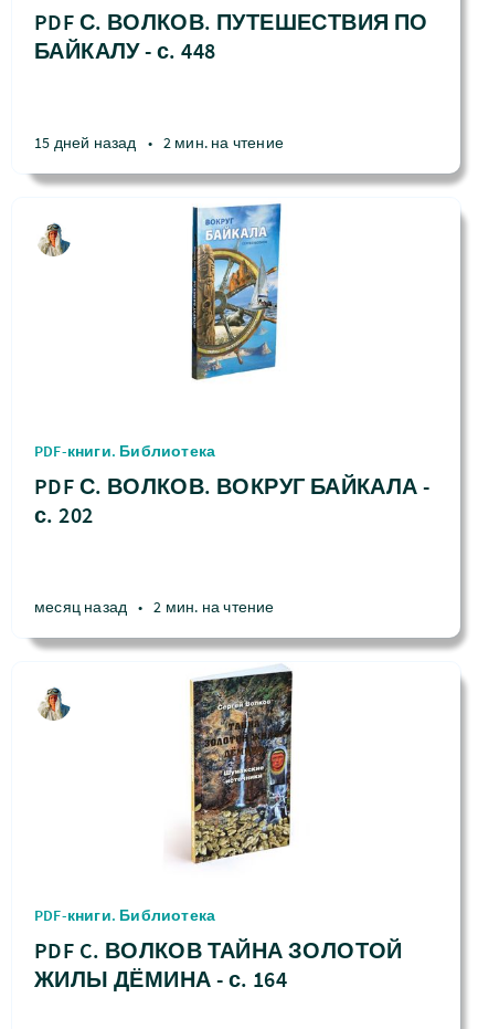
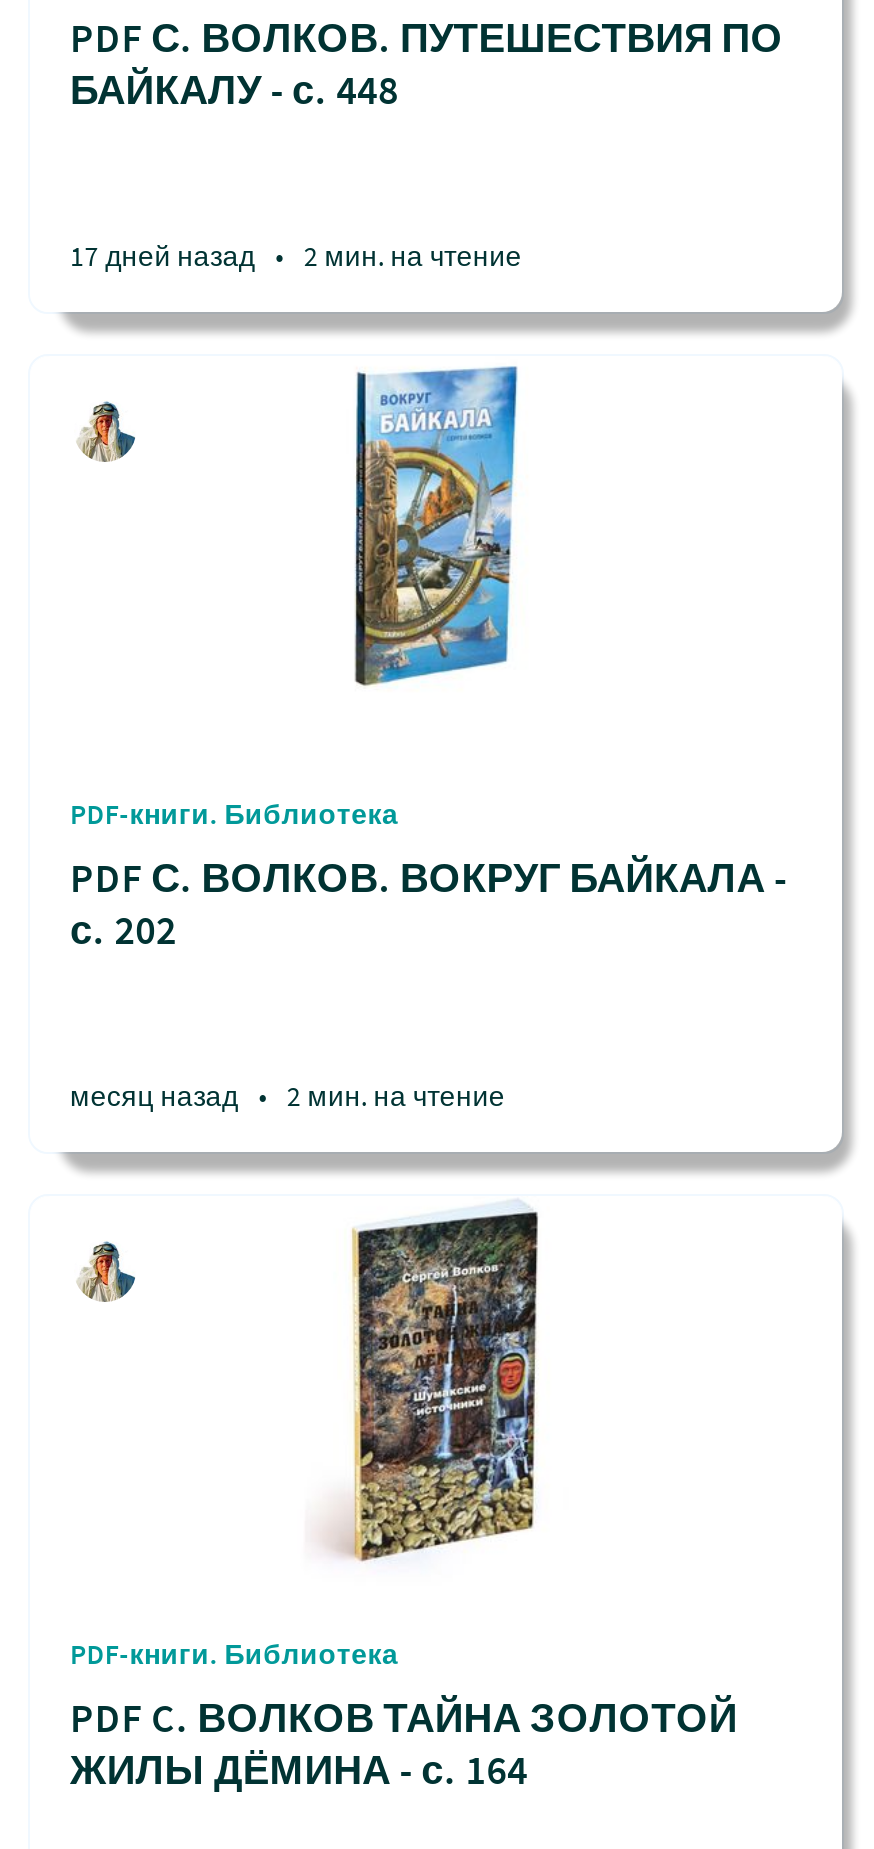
- 15 дней назад • 2 мин. на чтение
+ 17 дней назад • 2 мин. на чтение
